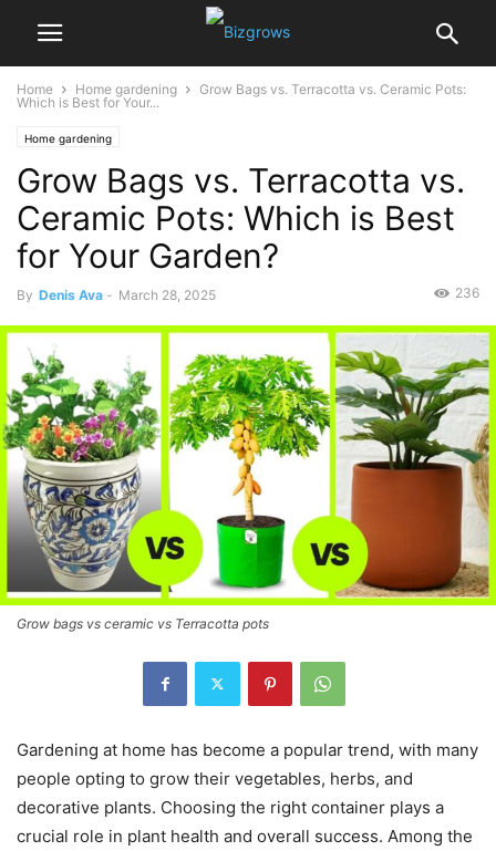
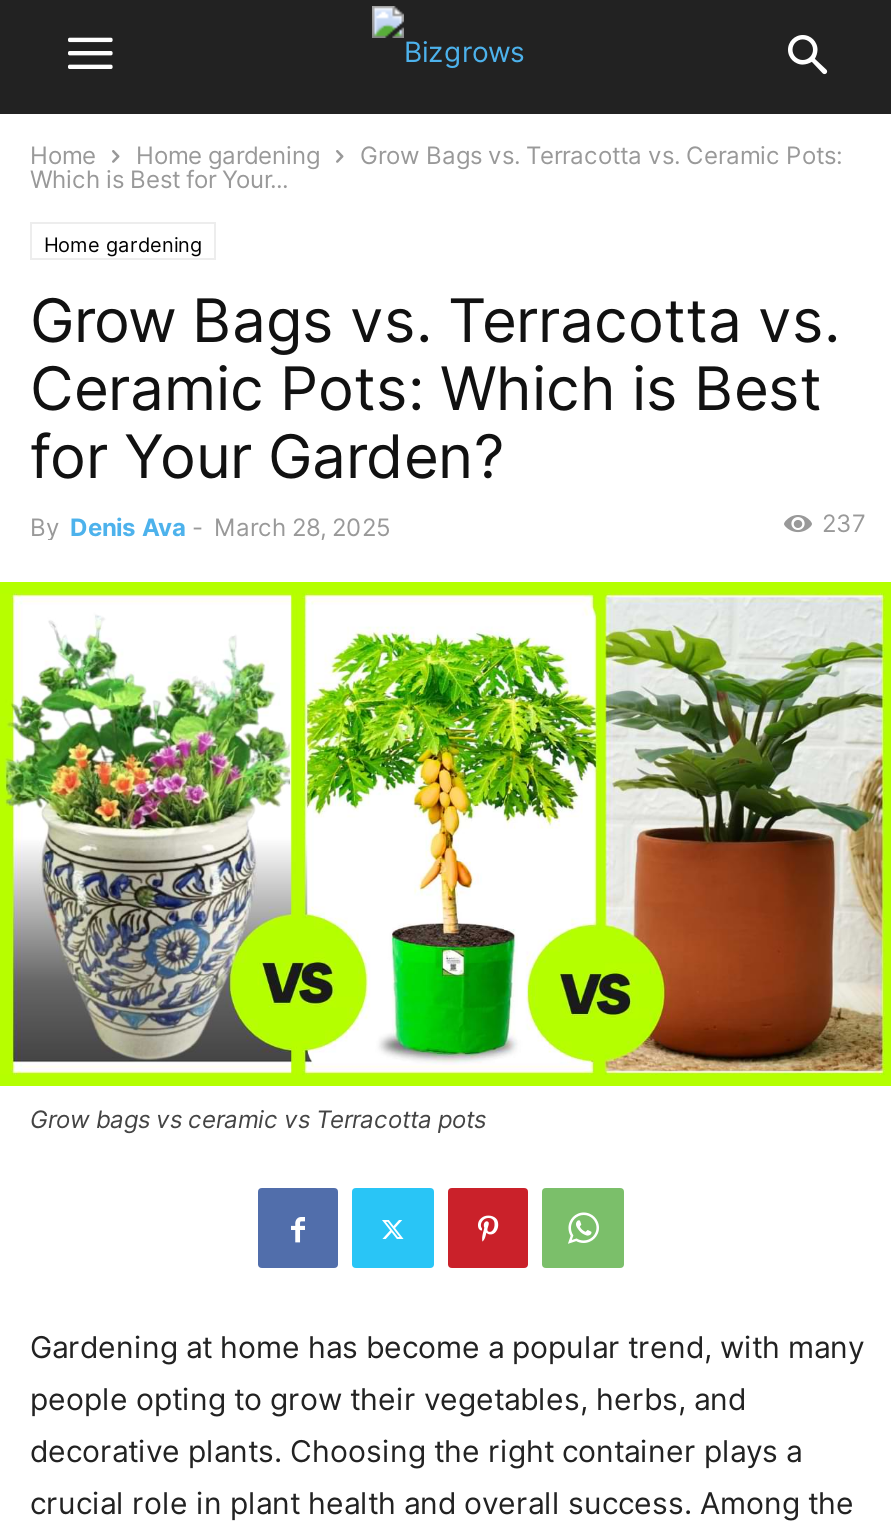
- 236
+ 237
